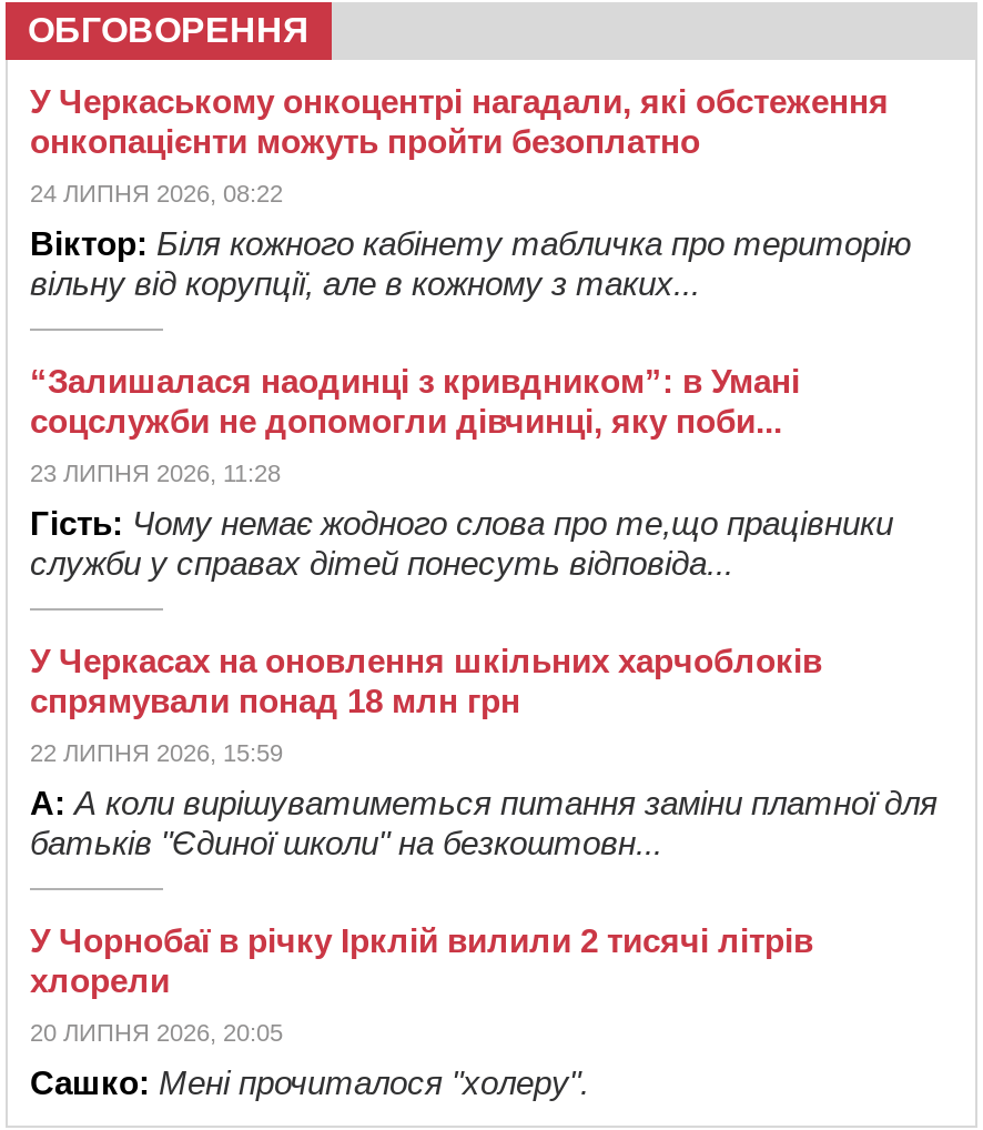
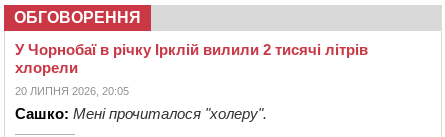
- У Черкаському онкоцентрі нагадали, які обстеження
- онкопацієнти можуть пройти безоплатно
- 24 ЛИПНЯ 2026, 08:22
- Віктор: Біля кожного кабінету табличка про територію
- вільну від корупції, але в кожному з таких...
- “Залишалася наодинці з кривдником”: в Умані
- соцслужби не допомогли дівчинці, яку поби...
- 23 ЛИПНЯ 2026, 11:28
- Гість: Чому немає жодного слова про те,що працівники
- служби у справах дітей понесуть відповіда...
- У Черкасах на оновлення шкільних харчоблоків
- спрямували понад 18 млн грн
- 22 ЛИПНЯ 2026, 15:59
- А: А коли вирішуватиметься питання заміни платної для
- батьків "Єдиної школи" на безкоштовн...
